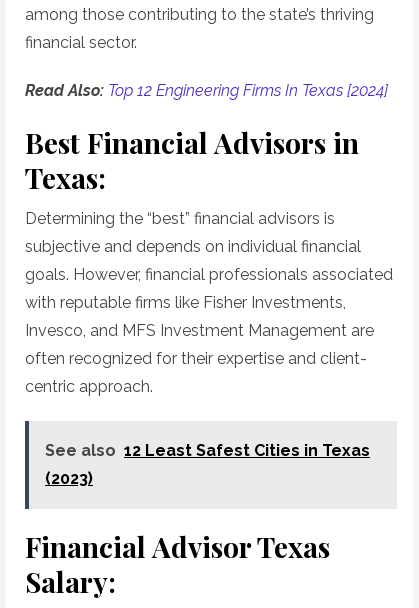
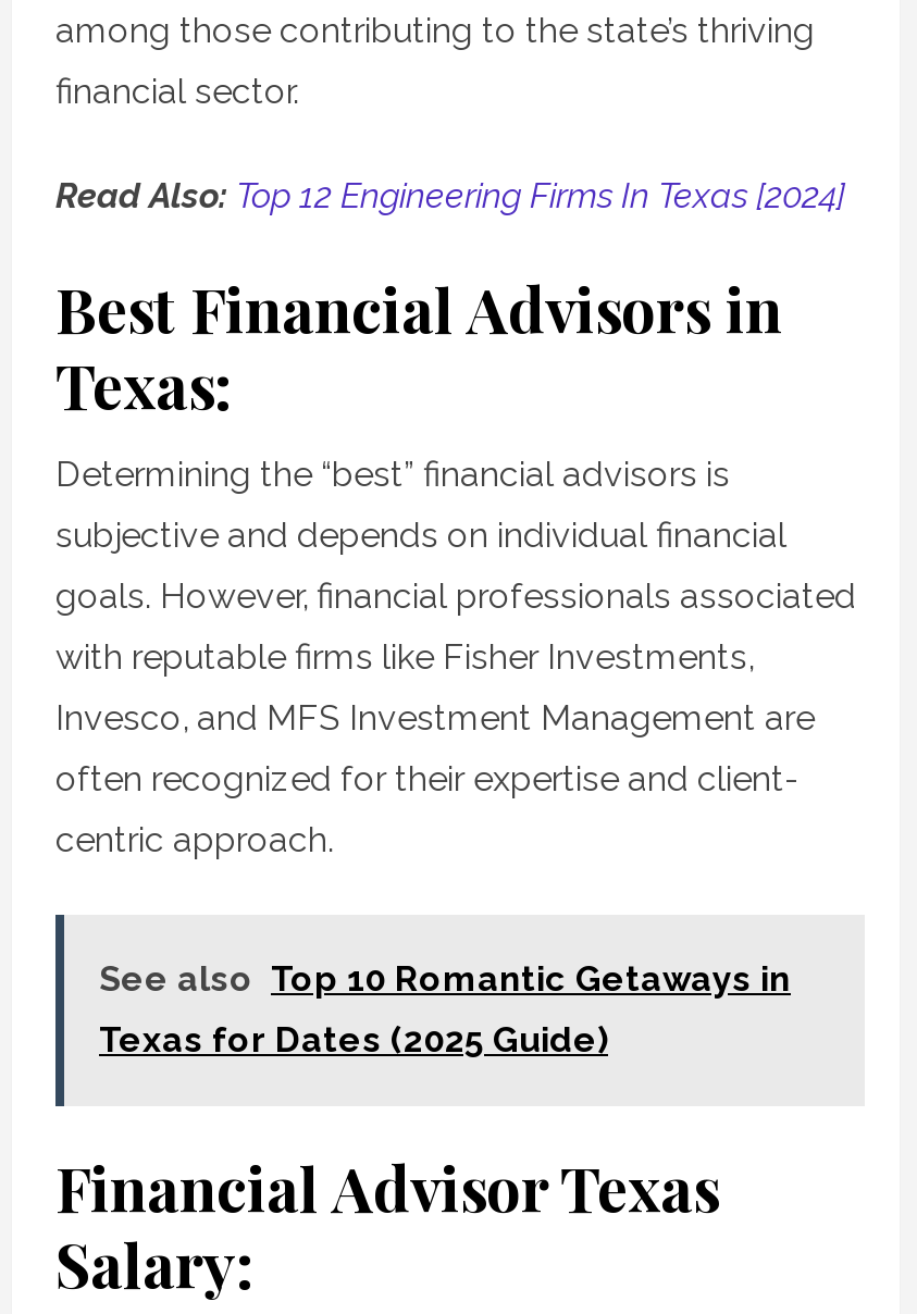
- See also 12 Least Safest Cities in Texas
+ See also Top 10 Romantic Getaways in

- (2023)
+ Texas for Dates (2025 Guide)
